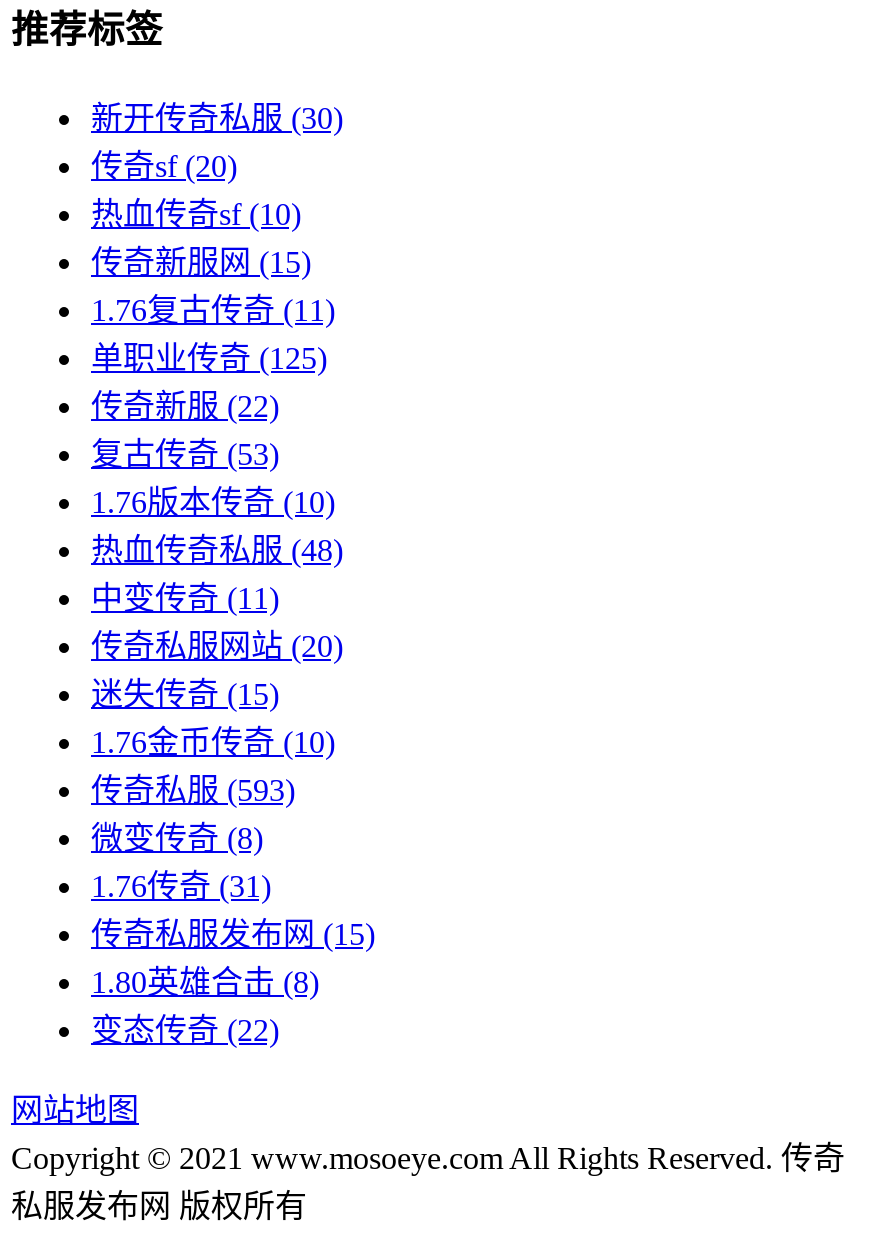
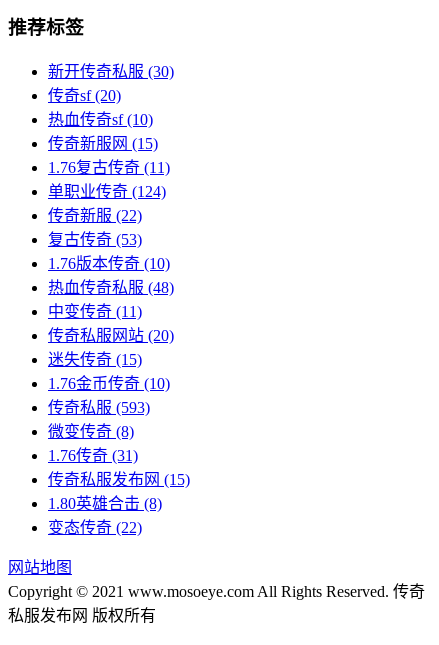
- 单职业传奇(125)
+ 单职业传奇(124)
